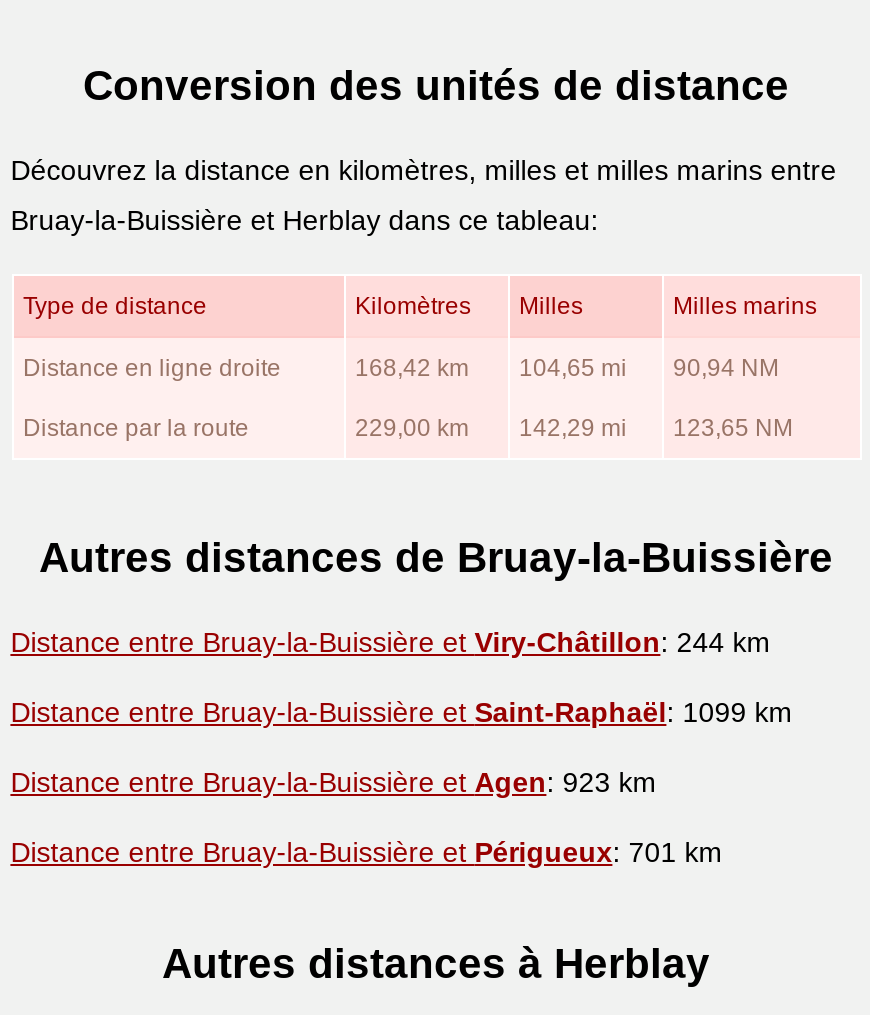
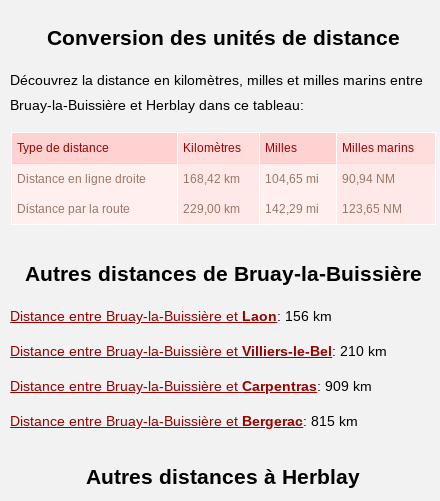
- Distance entre Bruay-la-Buissière et Viry-Châtillon: 244 km
+ Distance entre Bruay-la-Buissière et Laon: 156 km

- Distance entre Bruay-la-Buissière et Saint-Raphaël: 1099 km
+ Distance entre Bruay-la-Buissière et Villiers-le-Bel: 210 km

- Distance entre Bruay-la-Buissière et Agen: 923 km
+ Distance entre Bruay-la-Buissière et Carpentras: 909 km

- Distance entre Bruay-la-Buissière et Périgueux: 701 km
+ Distance entre Bruay-la-Buissière et Bergerac: 815 km
